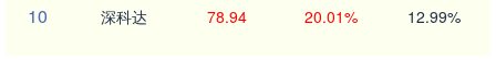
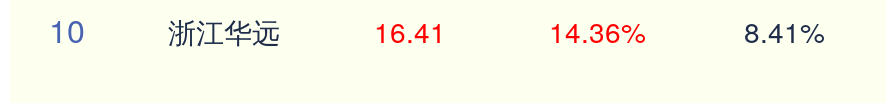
- 深科达
- 78.94
- 20.01%
- 12.99%
+ 浙江华远
+ 16.41
+ 14.36%
+ 8.41%
